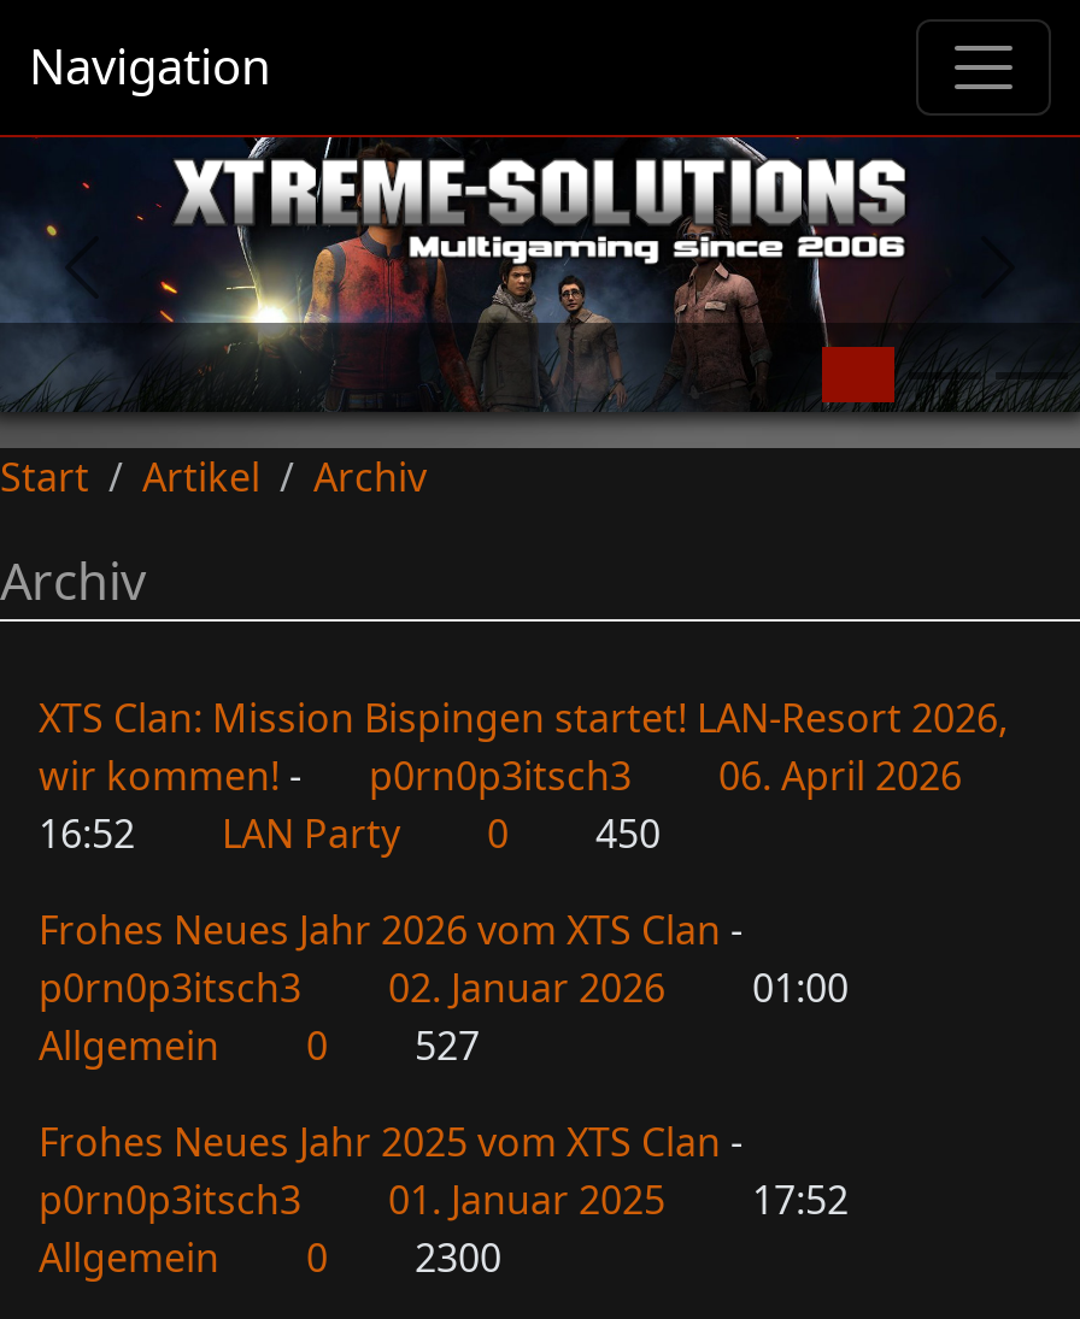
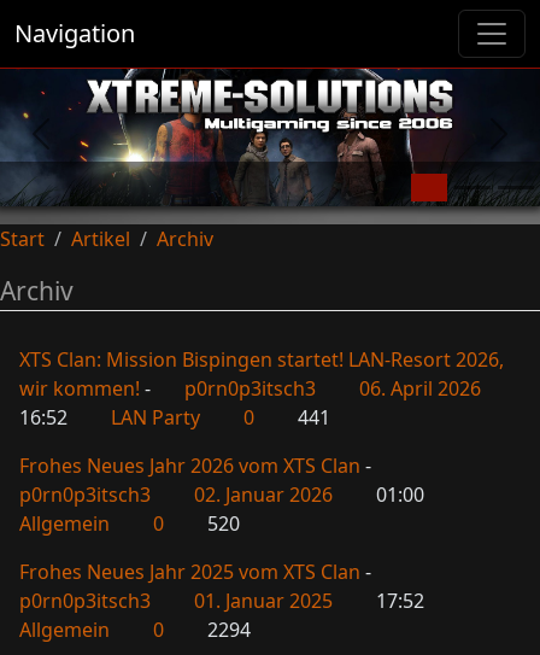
- 16:52 LAN Party 0 450
+ 16:52 LAN Party 0 441

- Allgemein 0 527
+ Allgemein 0 520

- Allgemein 0 2300
+ Allgemein 0 2294
